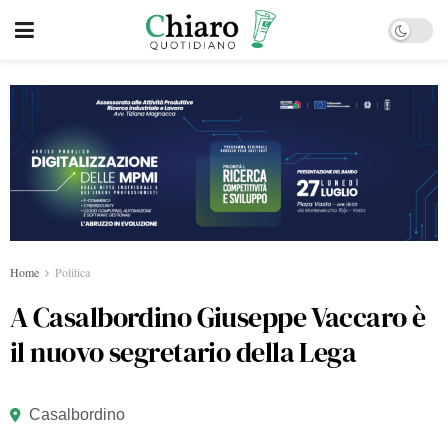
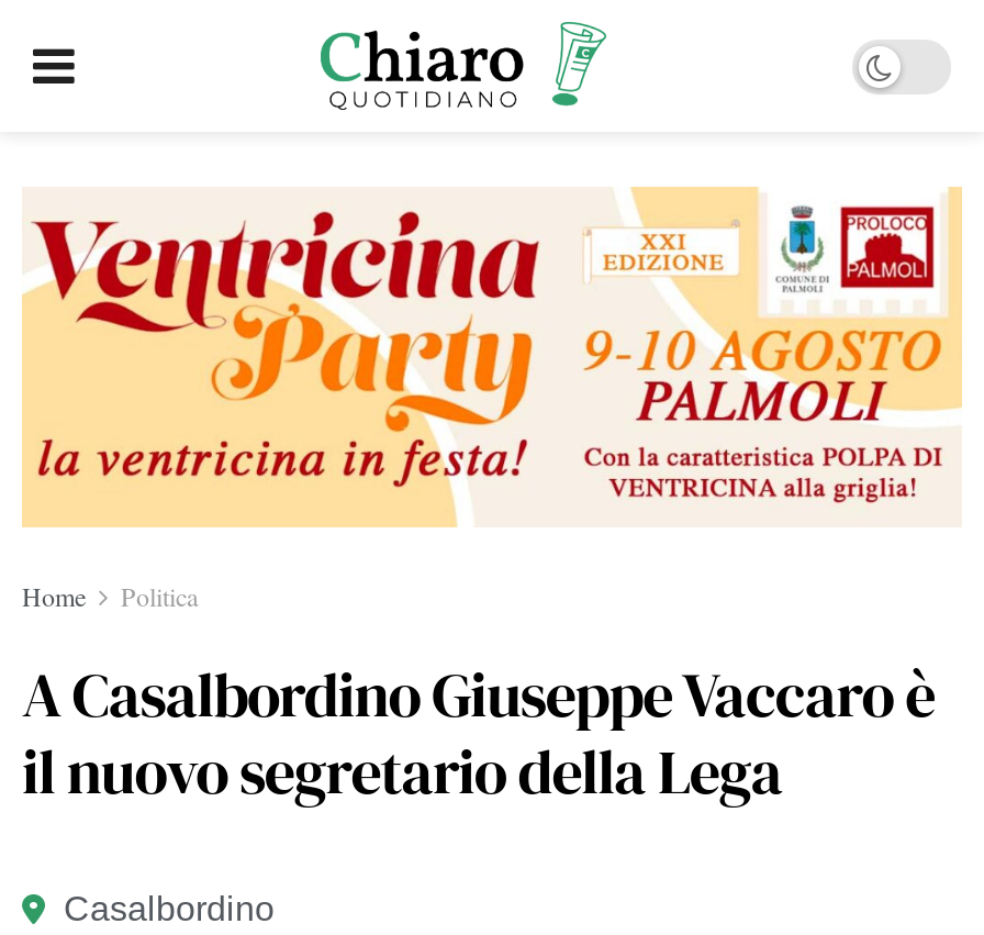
- [image]
+ [image]
